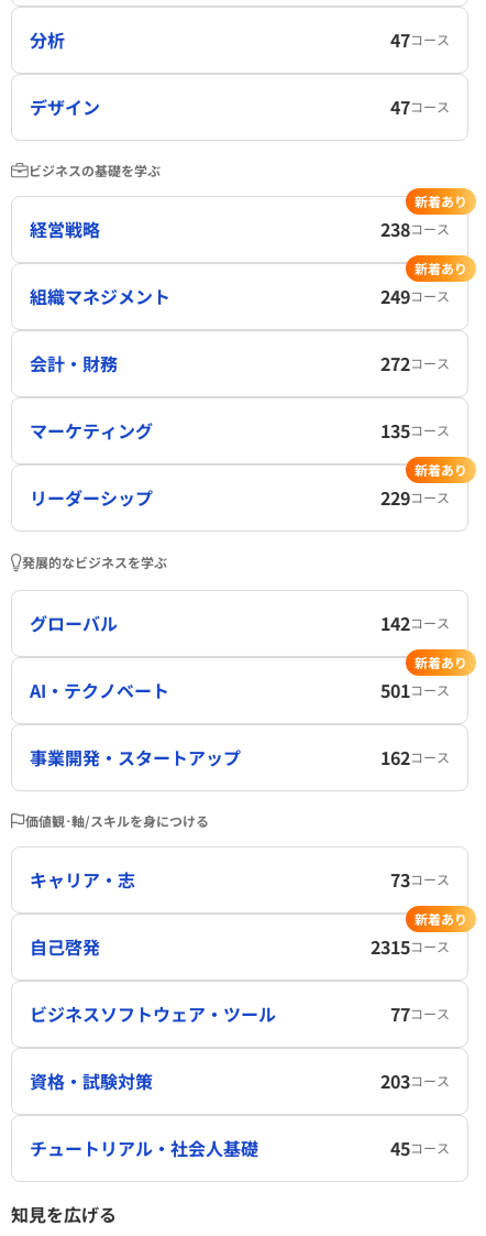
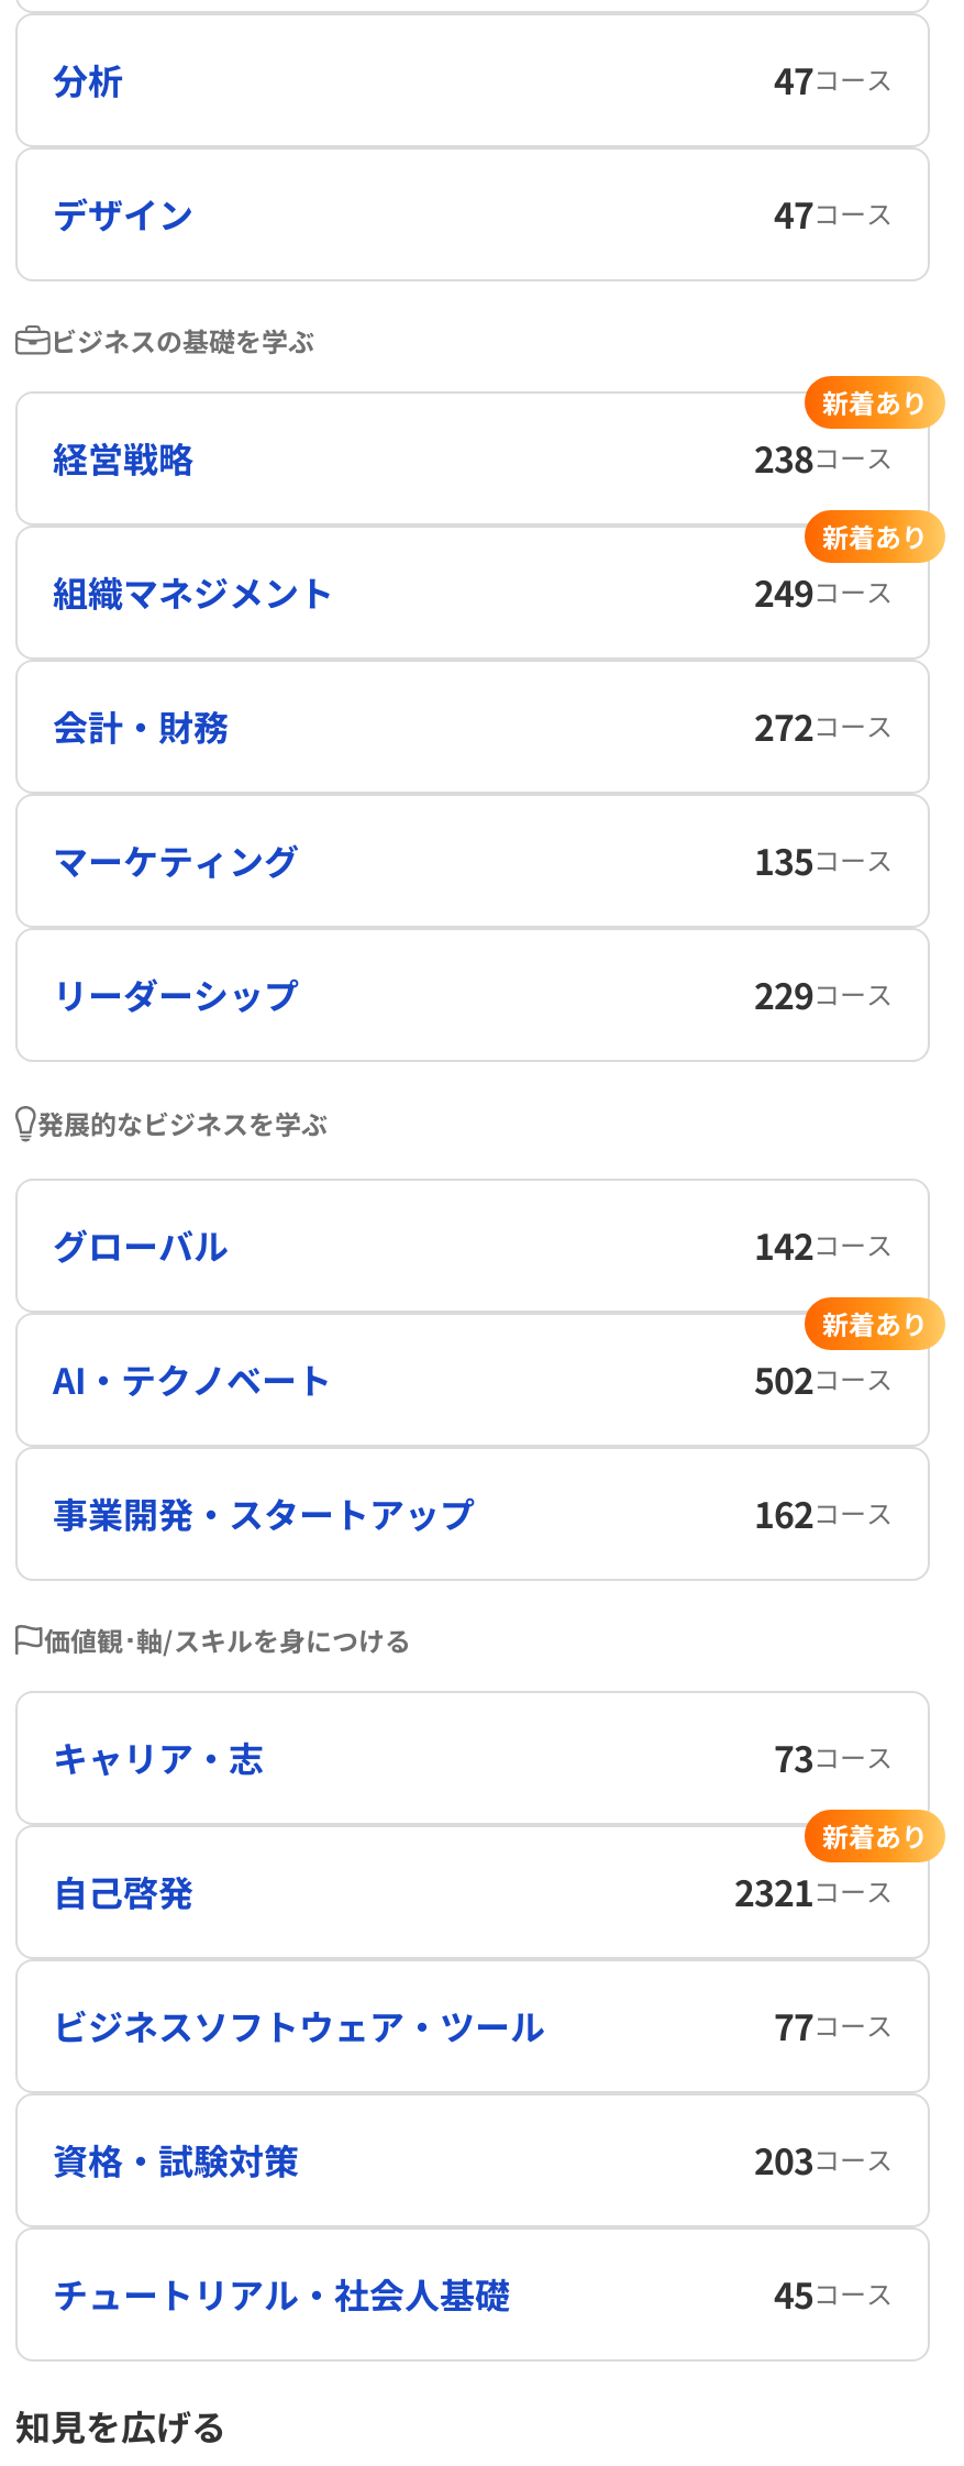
- 新着あり

- 501コース
+ 502コース

- 2315コース
+ 2321コース
